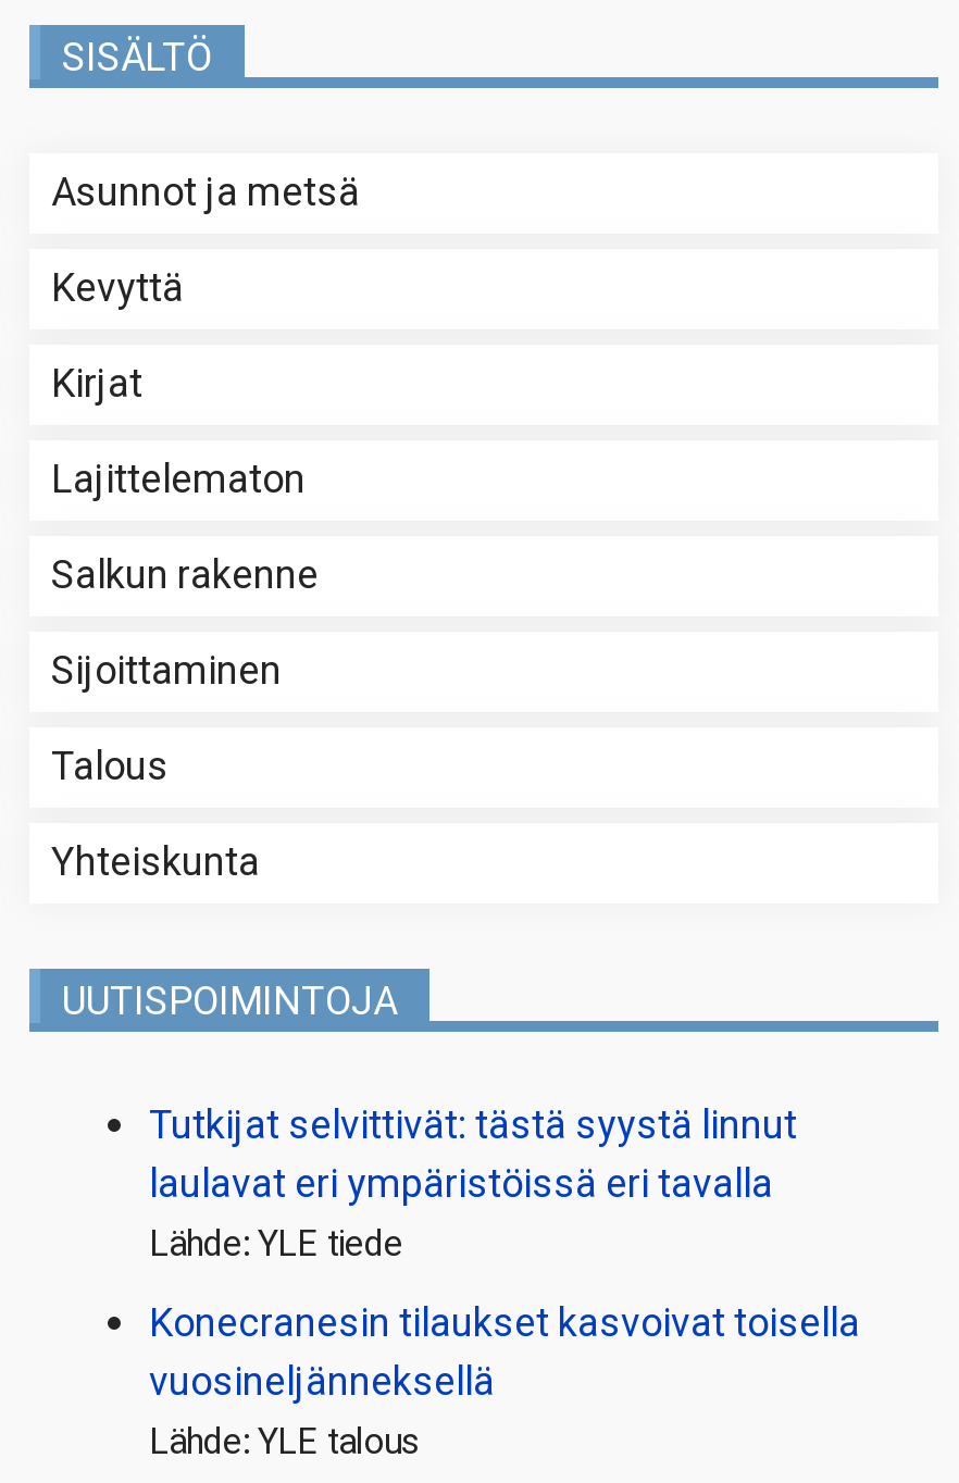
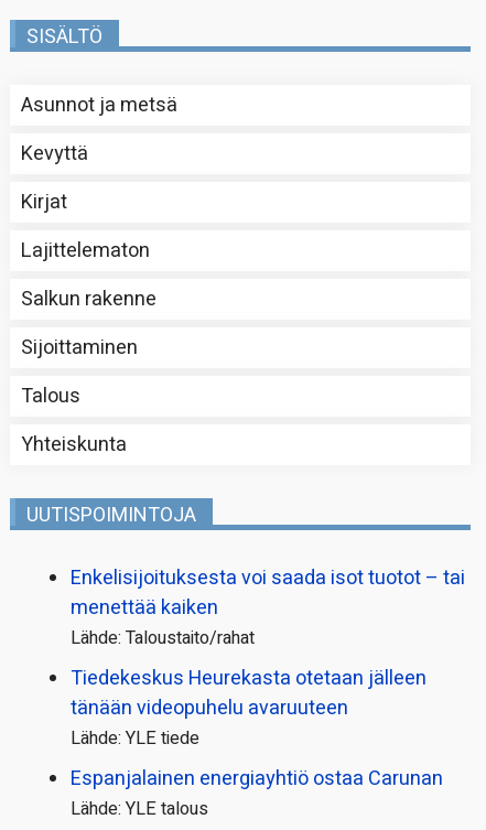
- Tutkijat selvittivät: tästä syystä linnut
- laulavat eri ympäristöissä eri tavalla
+ Enkelisijoituksesta voi saada isot tuotot – tai
+ menettää kaiken
+ Lähde: Taloustaito/rahat
+ Tiedekeskus Heurekasta otetaan jälleen
+ tänään videopuhelu avaruuteen

moved down: Lähde: YLE tiede

- Konecranesin tilaukset kasvoivat toisella
- vuosineljänneksellä
+ Espanjalainen energiayhtiö ostaa Carunan
